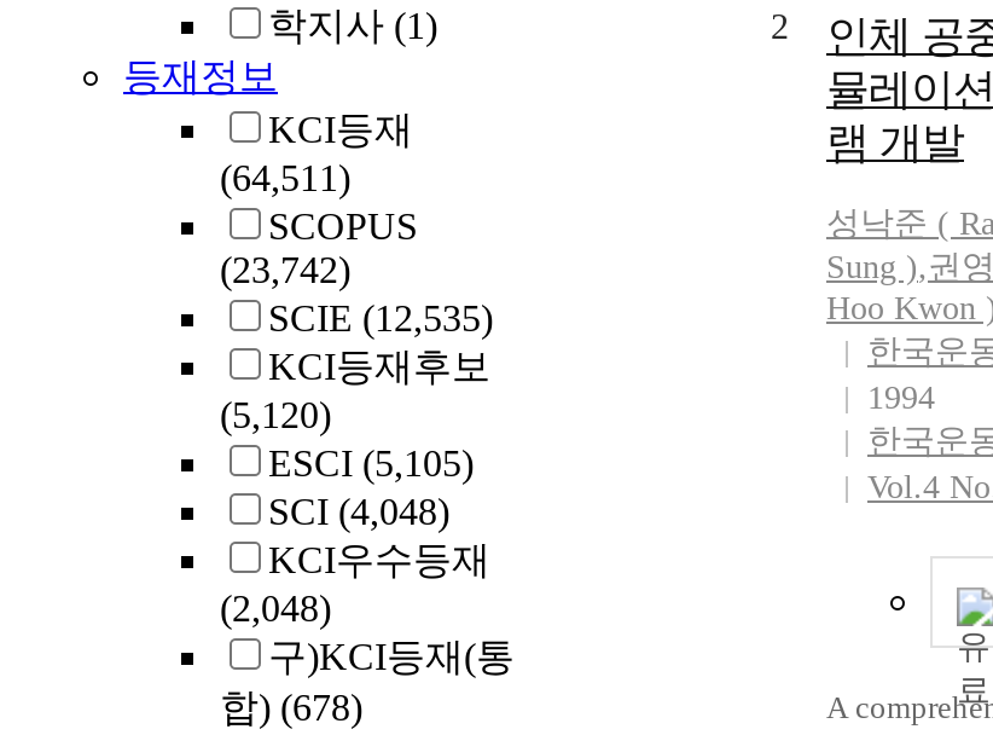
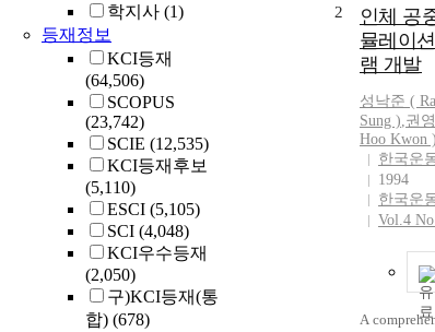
- (64,511)
+ (64,506)

- (5,120)
+ (5,110)

- (2,048)
+ (2,050)
